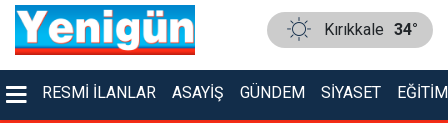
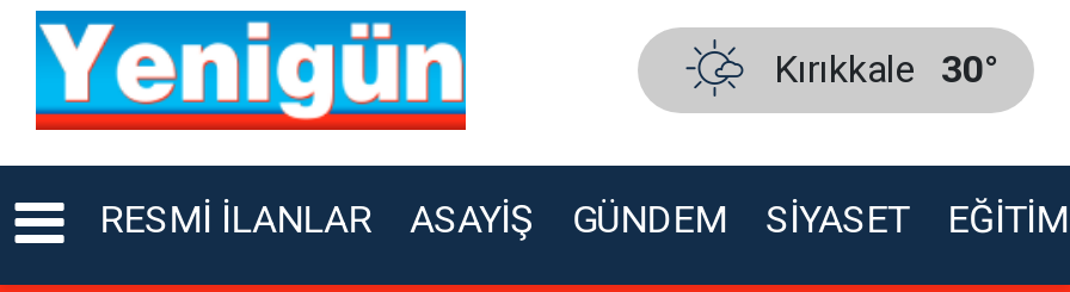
- Kırıkkale 34°
+ Kırıkkale 30°
